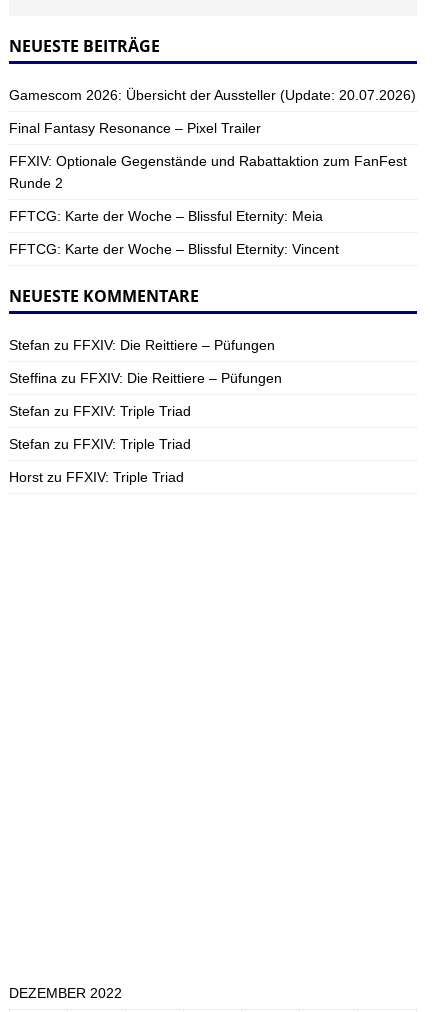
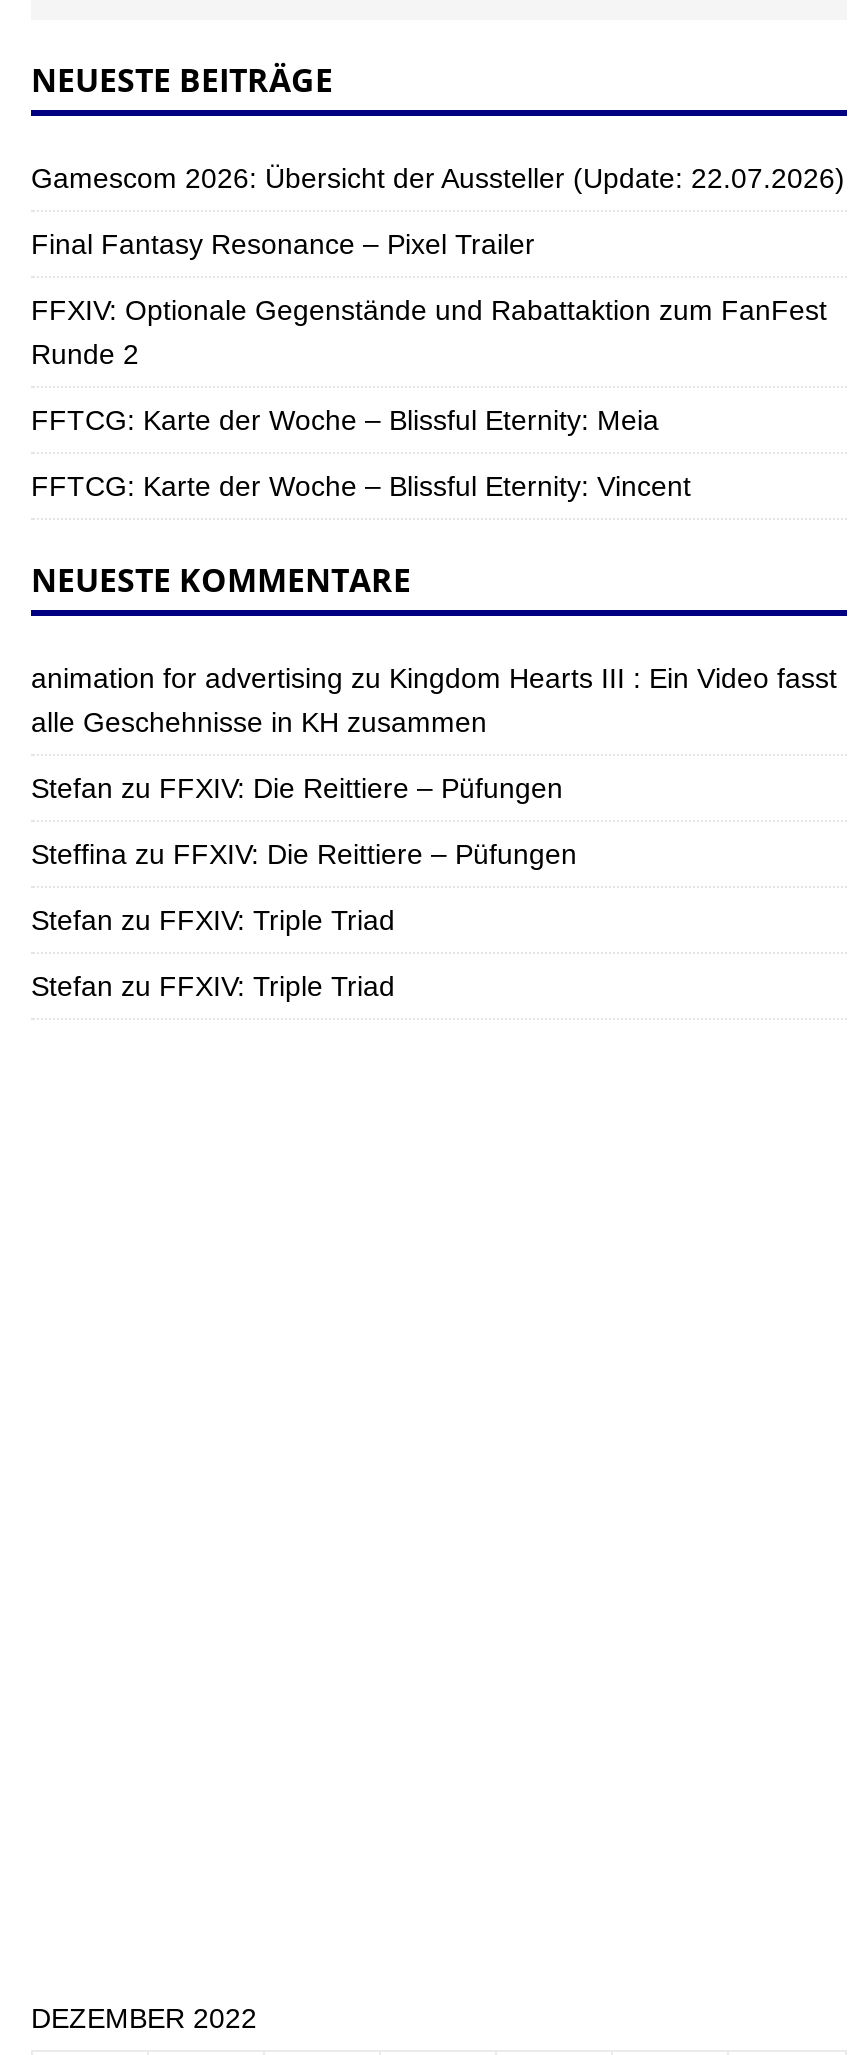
- Gamescom 2026: Übersicht der Aussteller (Update: 20.07.2026)
+ Gamescom 2026: Übersicht der Aussteller (Update: 22.07.2026)

+ animation for advertising zu Kingdom Hearts III : Ein Video fasst
+ alle Geschehnisse in KH zusammen

moved down: Stefan zu FFXIV: Die Reittiere – Püfungen | Steffina zu FFXIV: Die Reittiere – Püfungen | Stefan zu FFXIV: Triple Triad | Stefan zu FFXIV: Triple Triad

- Horst zu FFXIV: Triple Triad
